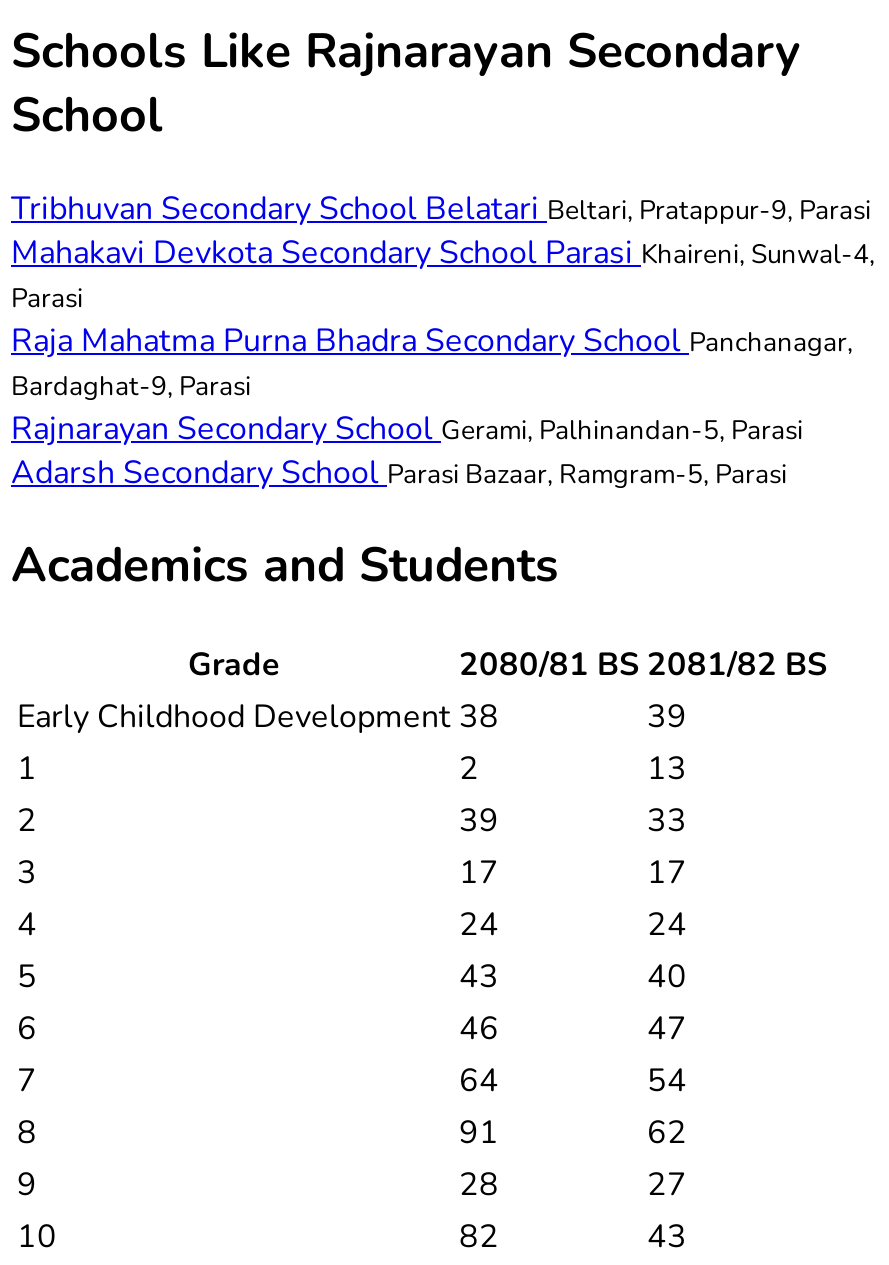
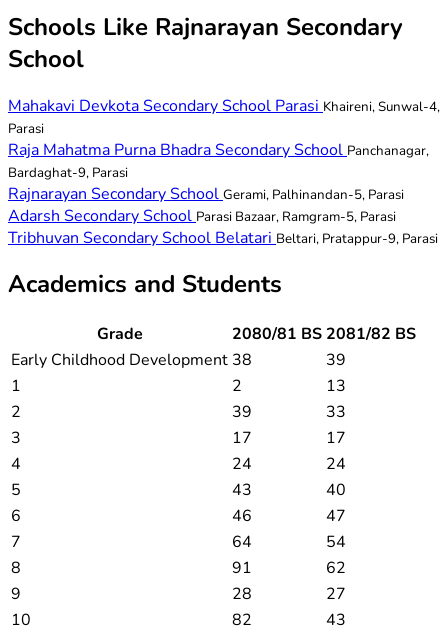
moved down: Tribhuvan Secondary School Belatari Beltari, Pratappur-9, Parasi

moved up: Mahakavi Devkota Secondary School Parasi Khaireni, Sunwal-4, | Parasi | Raja Mahatma Purna Bhadra Secondary School Panchanagar, | Bardaghat-9, Parasi | Rajnarayan Secondary School Gerami, Palhinandan-5, Parasi | Adarsh Secondary School Parasi Bazaar, Ramgram-5, Parasi
